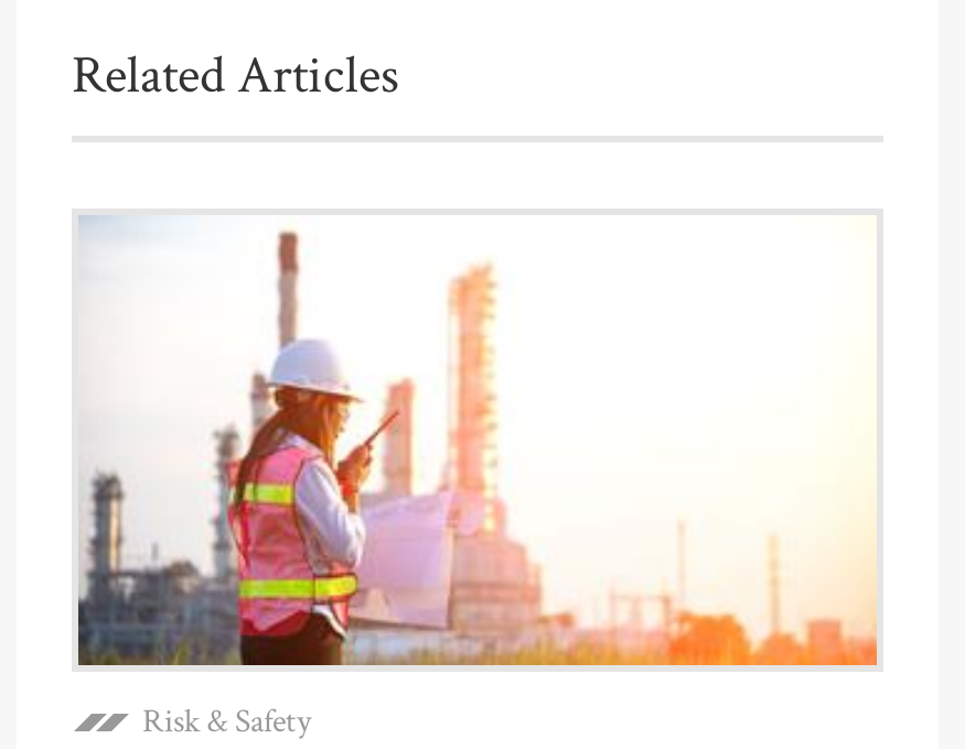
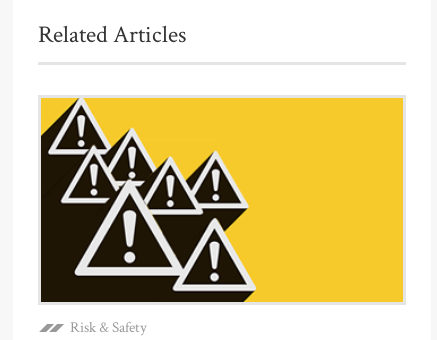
- [image]
+ [image]
